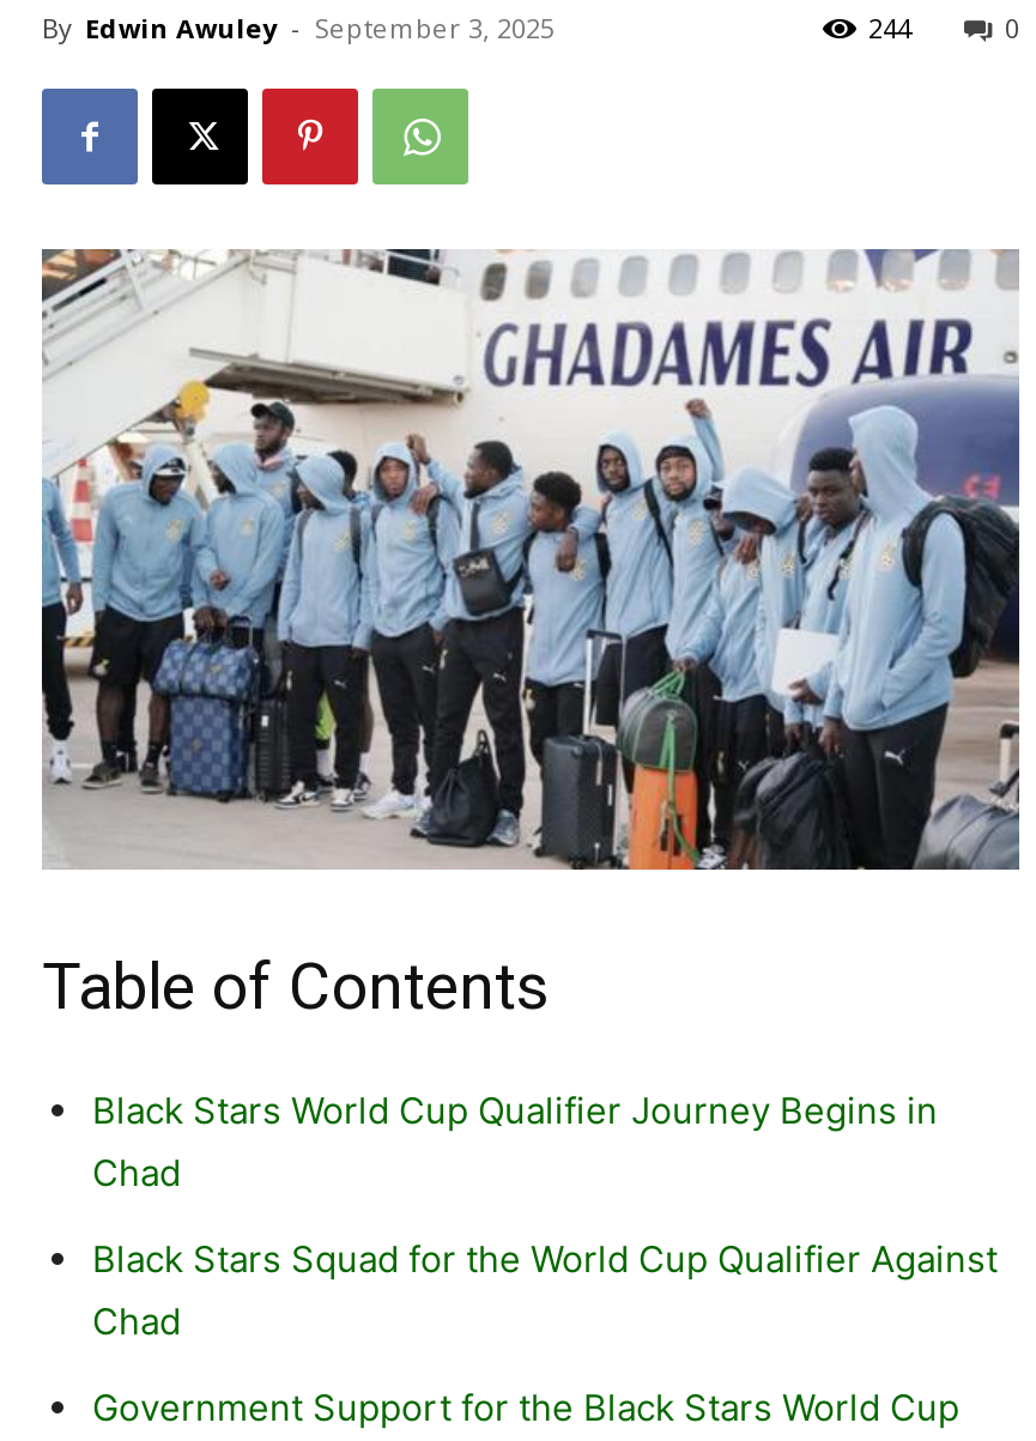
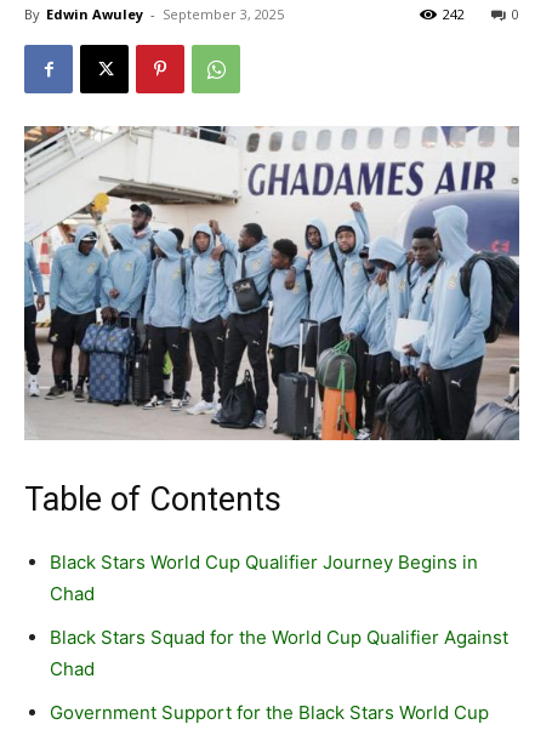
- 244
+ 242
